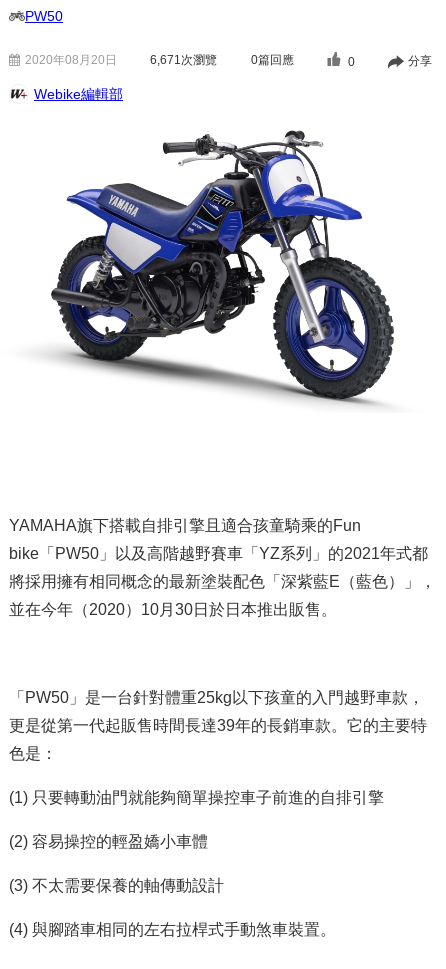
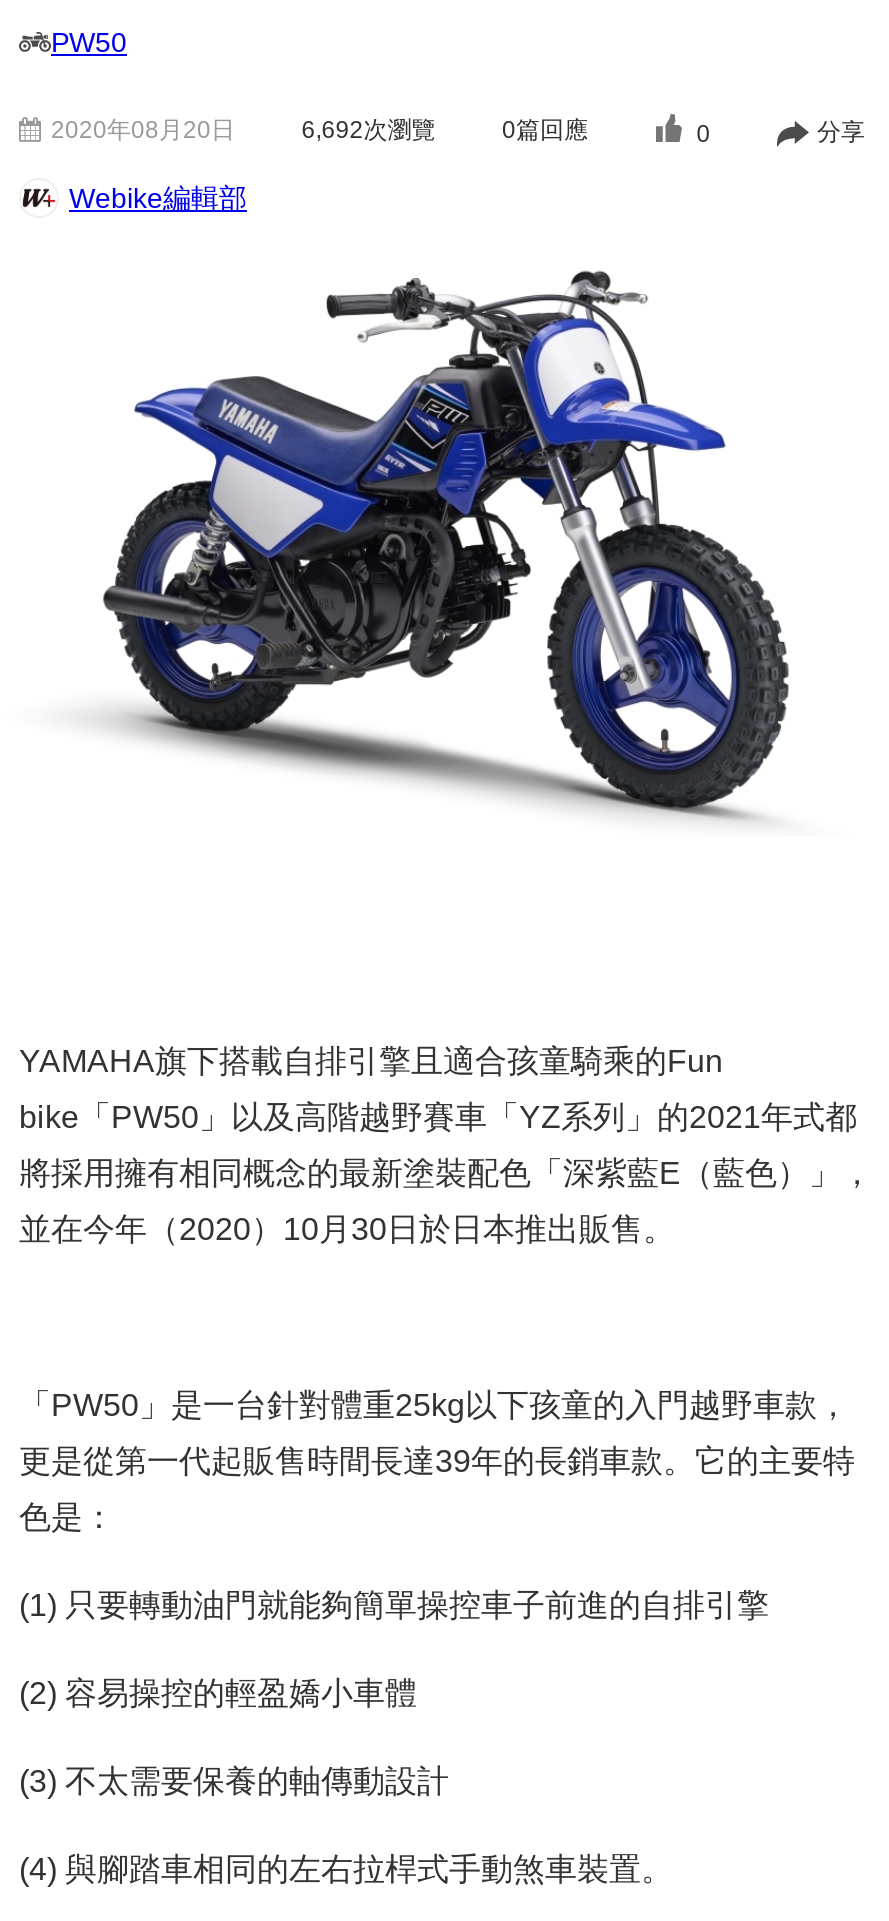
- 6,671次瀏覽
+ 6,692次瀏覽
